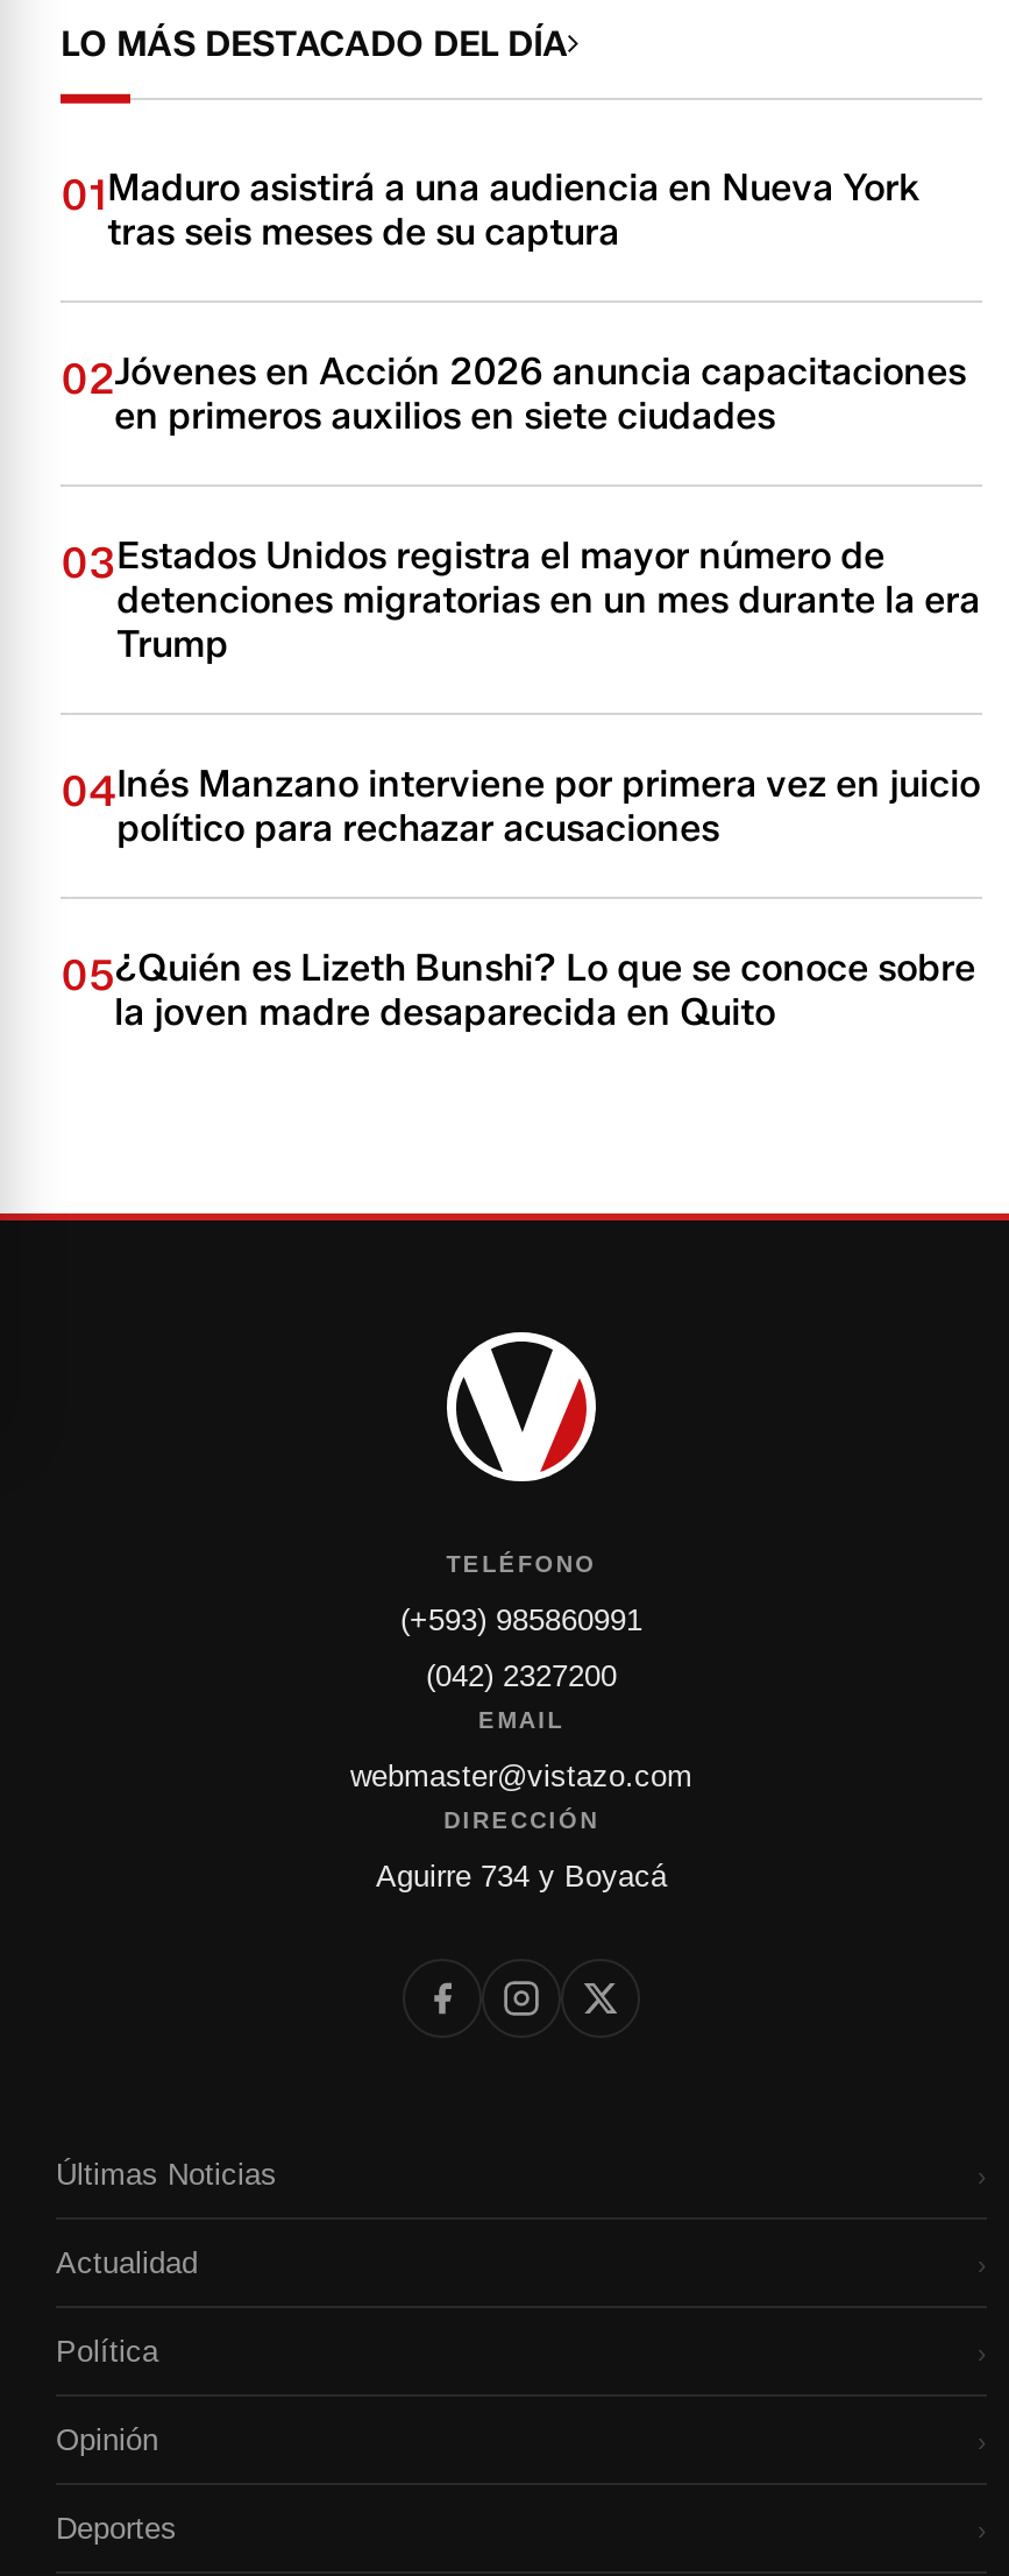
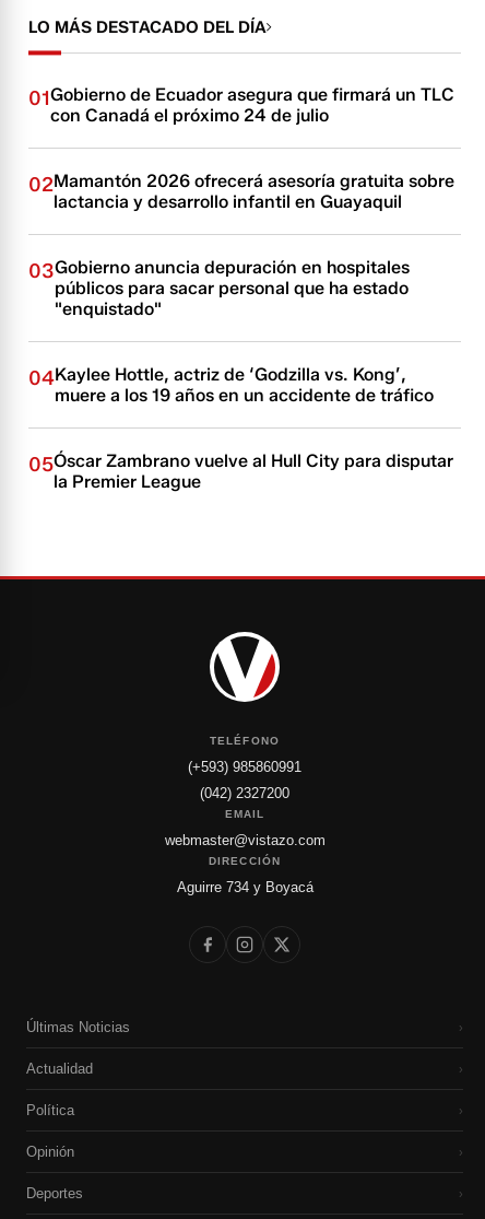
- 01Maduro asistirá a una audiencia en Nueva York
- tras seis meses de su captura
+ 01Gobierno de Ecuador asegura que firmará un TLC
+ con Canadá el próximo 24 de julio

- 02Jóvenes en Acción 2026 anuncia capacitaciones
- en primeros auxilios en siete ciudades
+ 02Mamantón 2026 ofrecerá asesoría gratuita sobre
+ lactancia y desarrollo infantil en Guayaquil

- 03Estados Unidos registra el mayor número de
- detenciones migratorias en un mes durante la era
- Trump
+ 03Gobierno anuncia depuración en hospitales
+ públicos para sacar personal que ha estado
+ "enquistado"

- 04Inés Manzano interviene por primera vez en juicio
- político para rechazar acusaciones
+ 04Kaylee Hottle, actriz de ‘Godzilla vs. Kong’,
+ muere a los 19 años en un accidente de tráfico

- 05¿Quién es Lizeth Bunshi? Lo que se conoce sobre
- la joven madre desaparecida en Quito
+ 05Óscar Zambrano vuelve al Hull City para disputar
+ la Premier League
